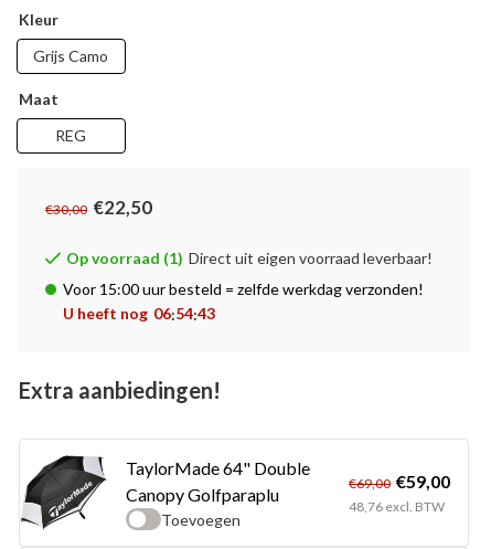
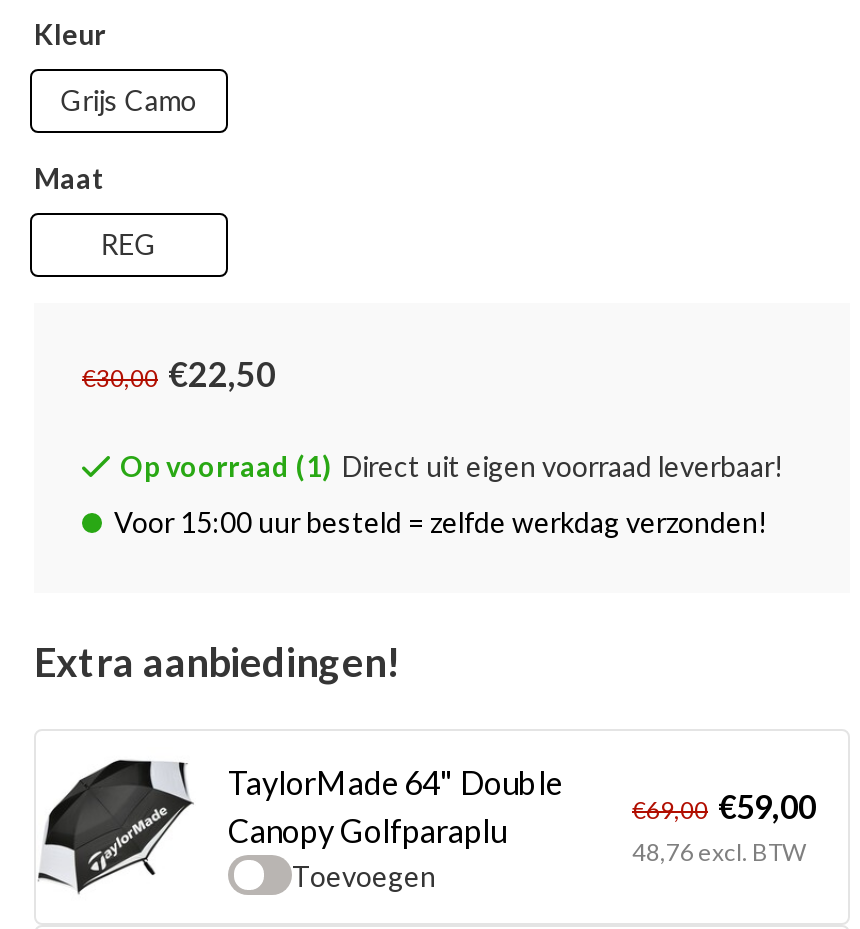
- U heeft nog 06:54:43
